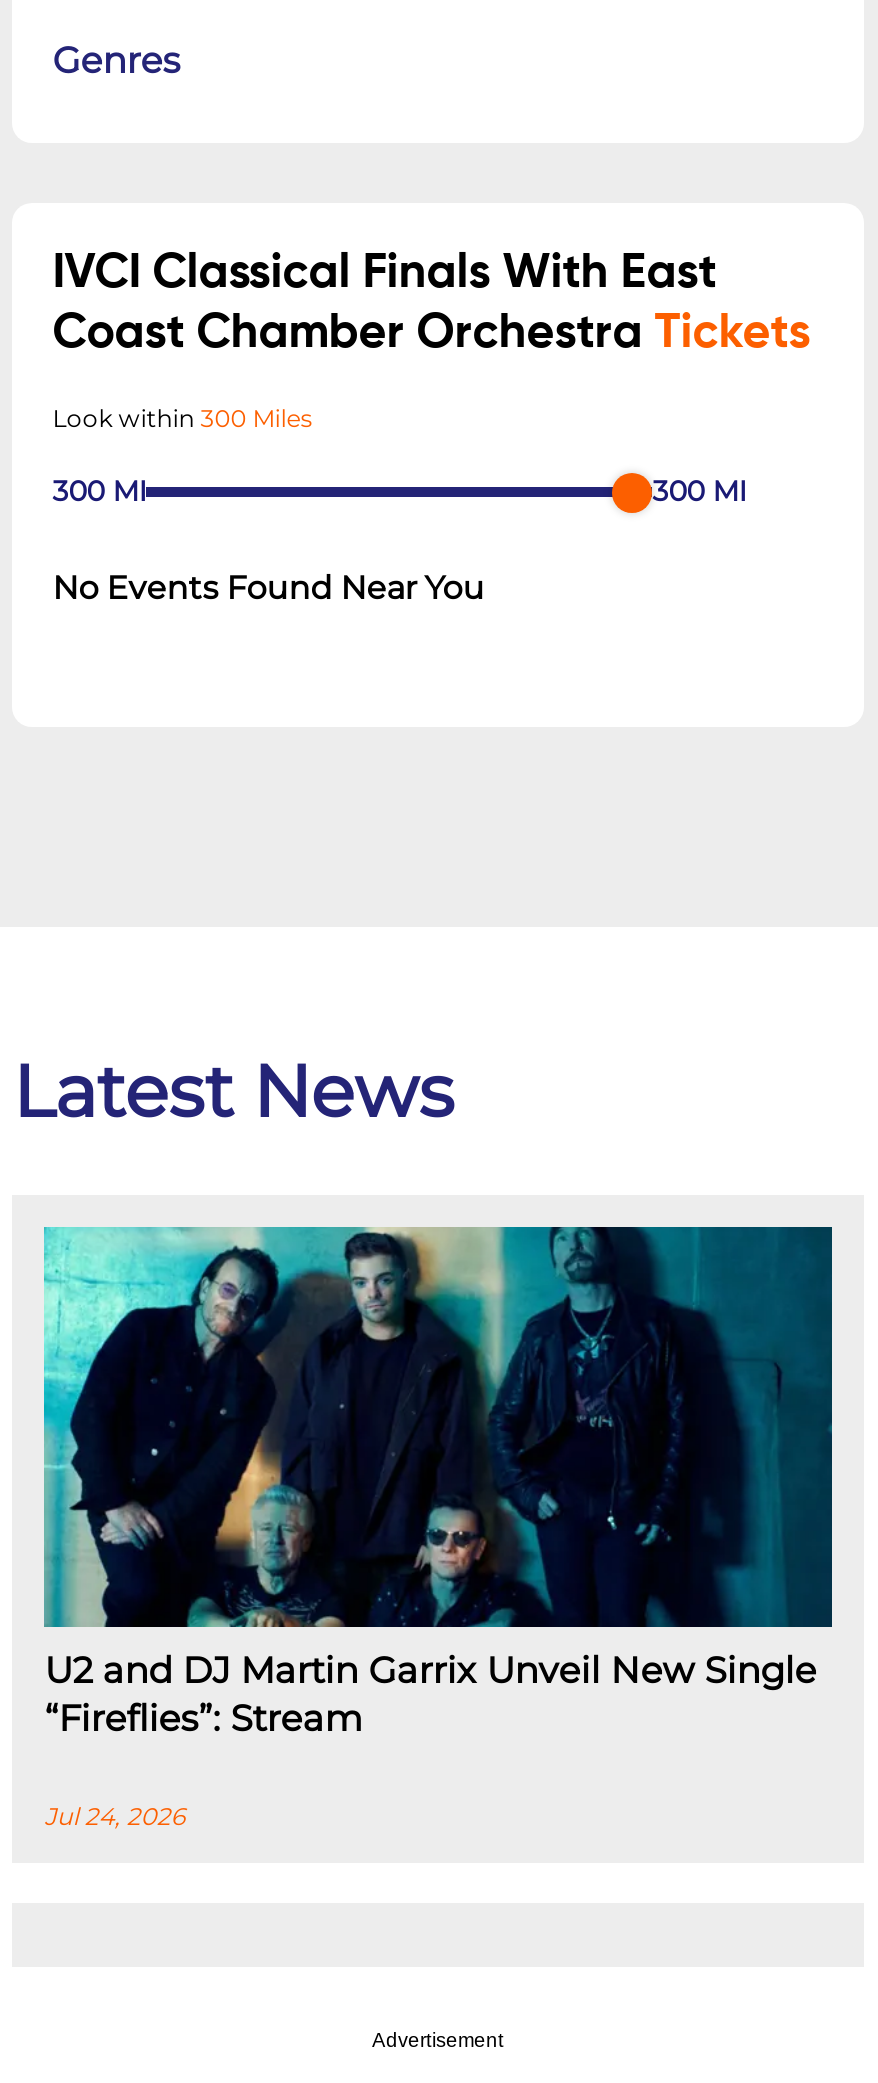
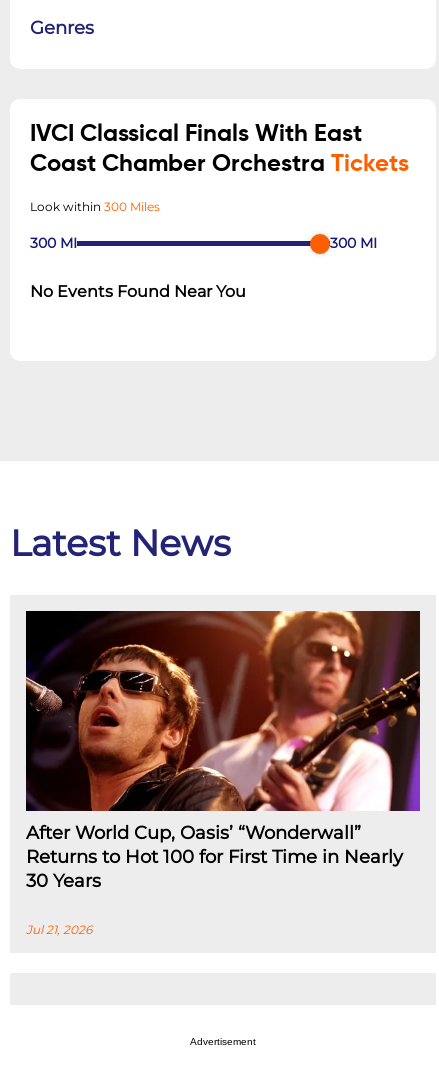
- [image]
- U2 and DJ Martin Garrix Unveil New Single
- “Fireflies”: Stream
+ [image]
+ After World Cup, Oasis’ “Wonderwall”
+ Returns to Hot 100 for First Time in Nearly
+ 30 Years

- Jul 24, 2026
+ Jul 21, 2026
